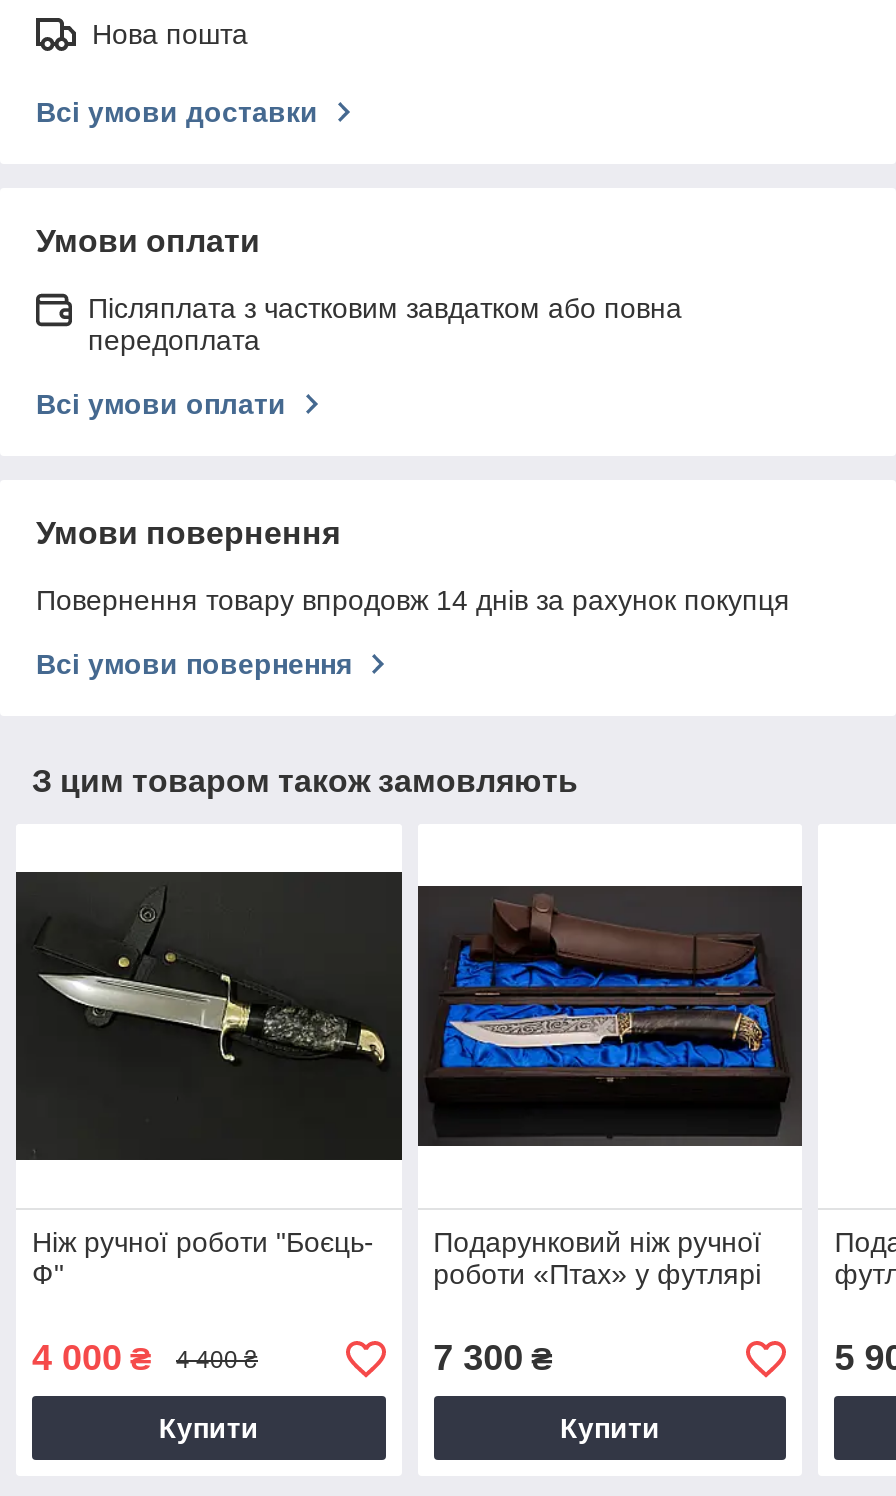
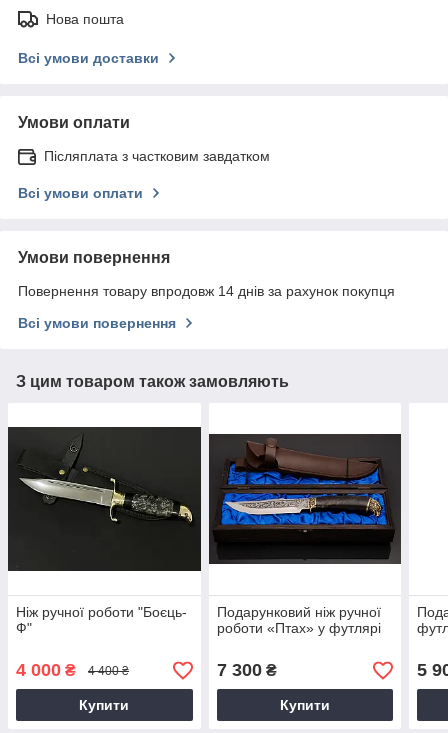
- Післяплата з частковим завдатком або повна
- передоплата
+ Післяплата з частковим завдатком
